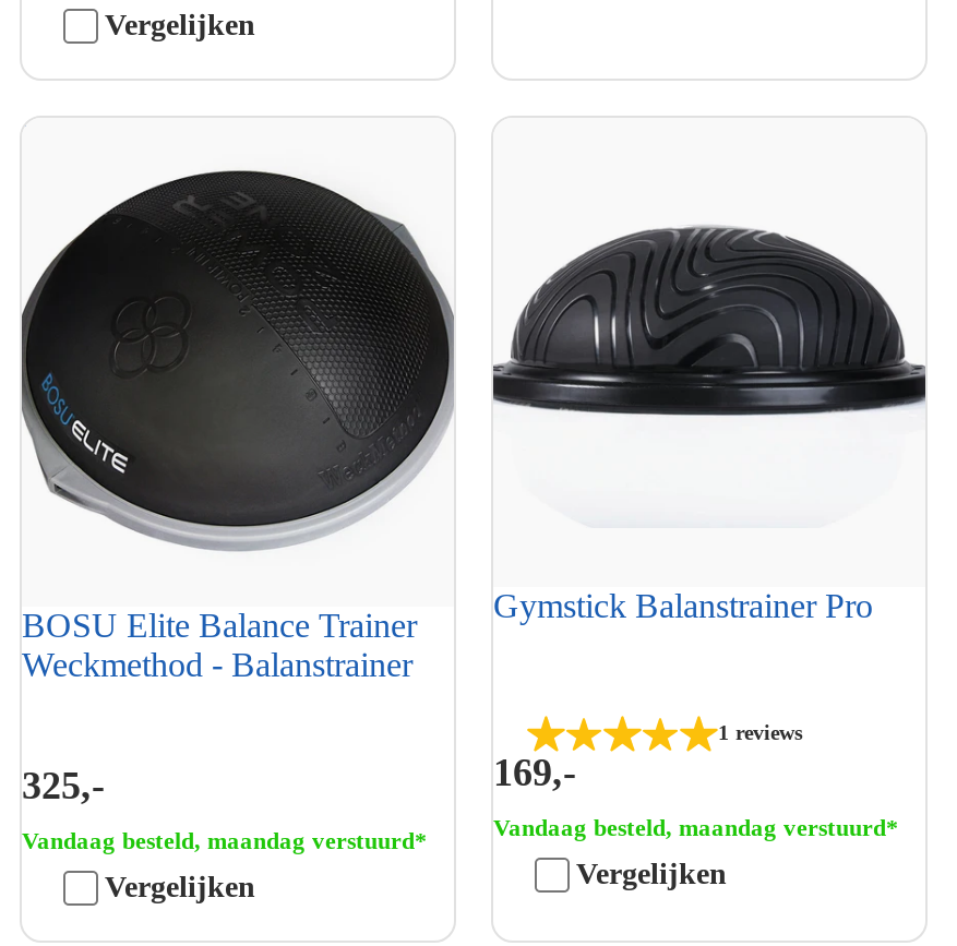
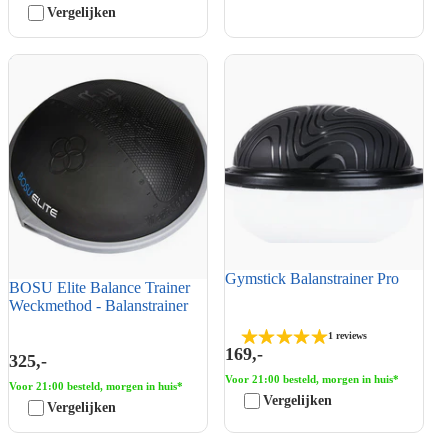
- Vandaag besteld, maandag verstuurd*
+ Voor 21:00 besteld, morgen in huis*

- Vandaag besteld, maandag verstuurd*
+ Voor 21:00 besteld, morgen in huis*
